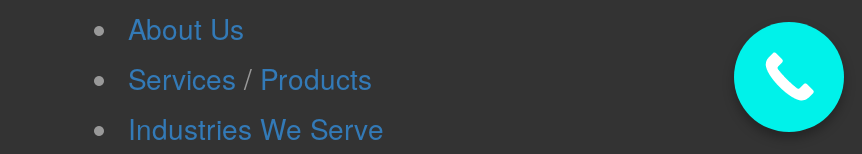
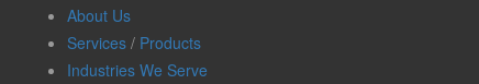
- [image]
